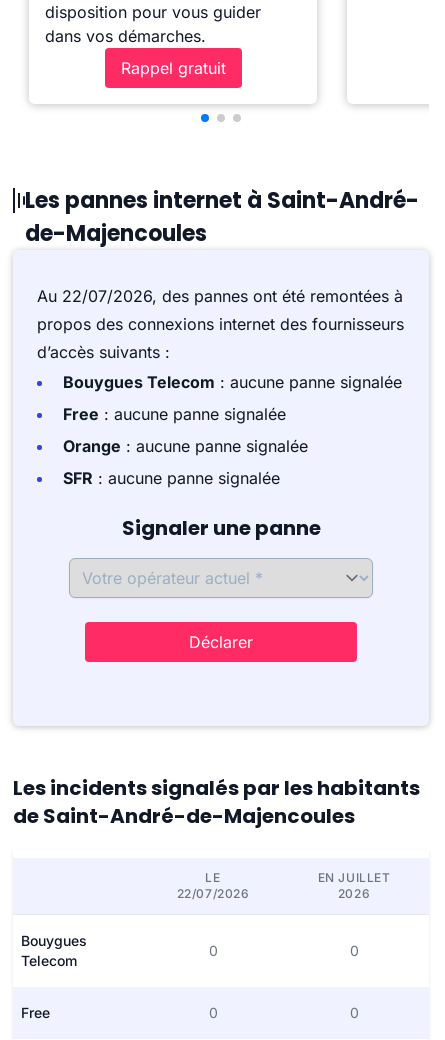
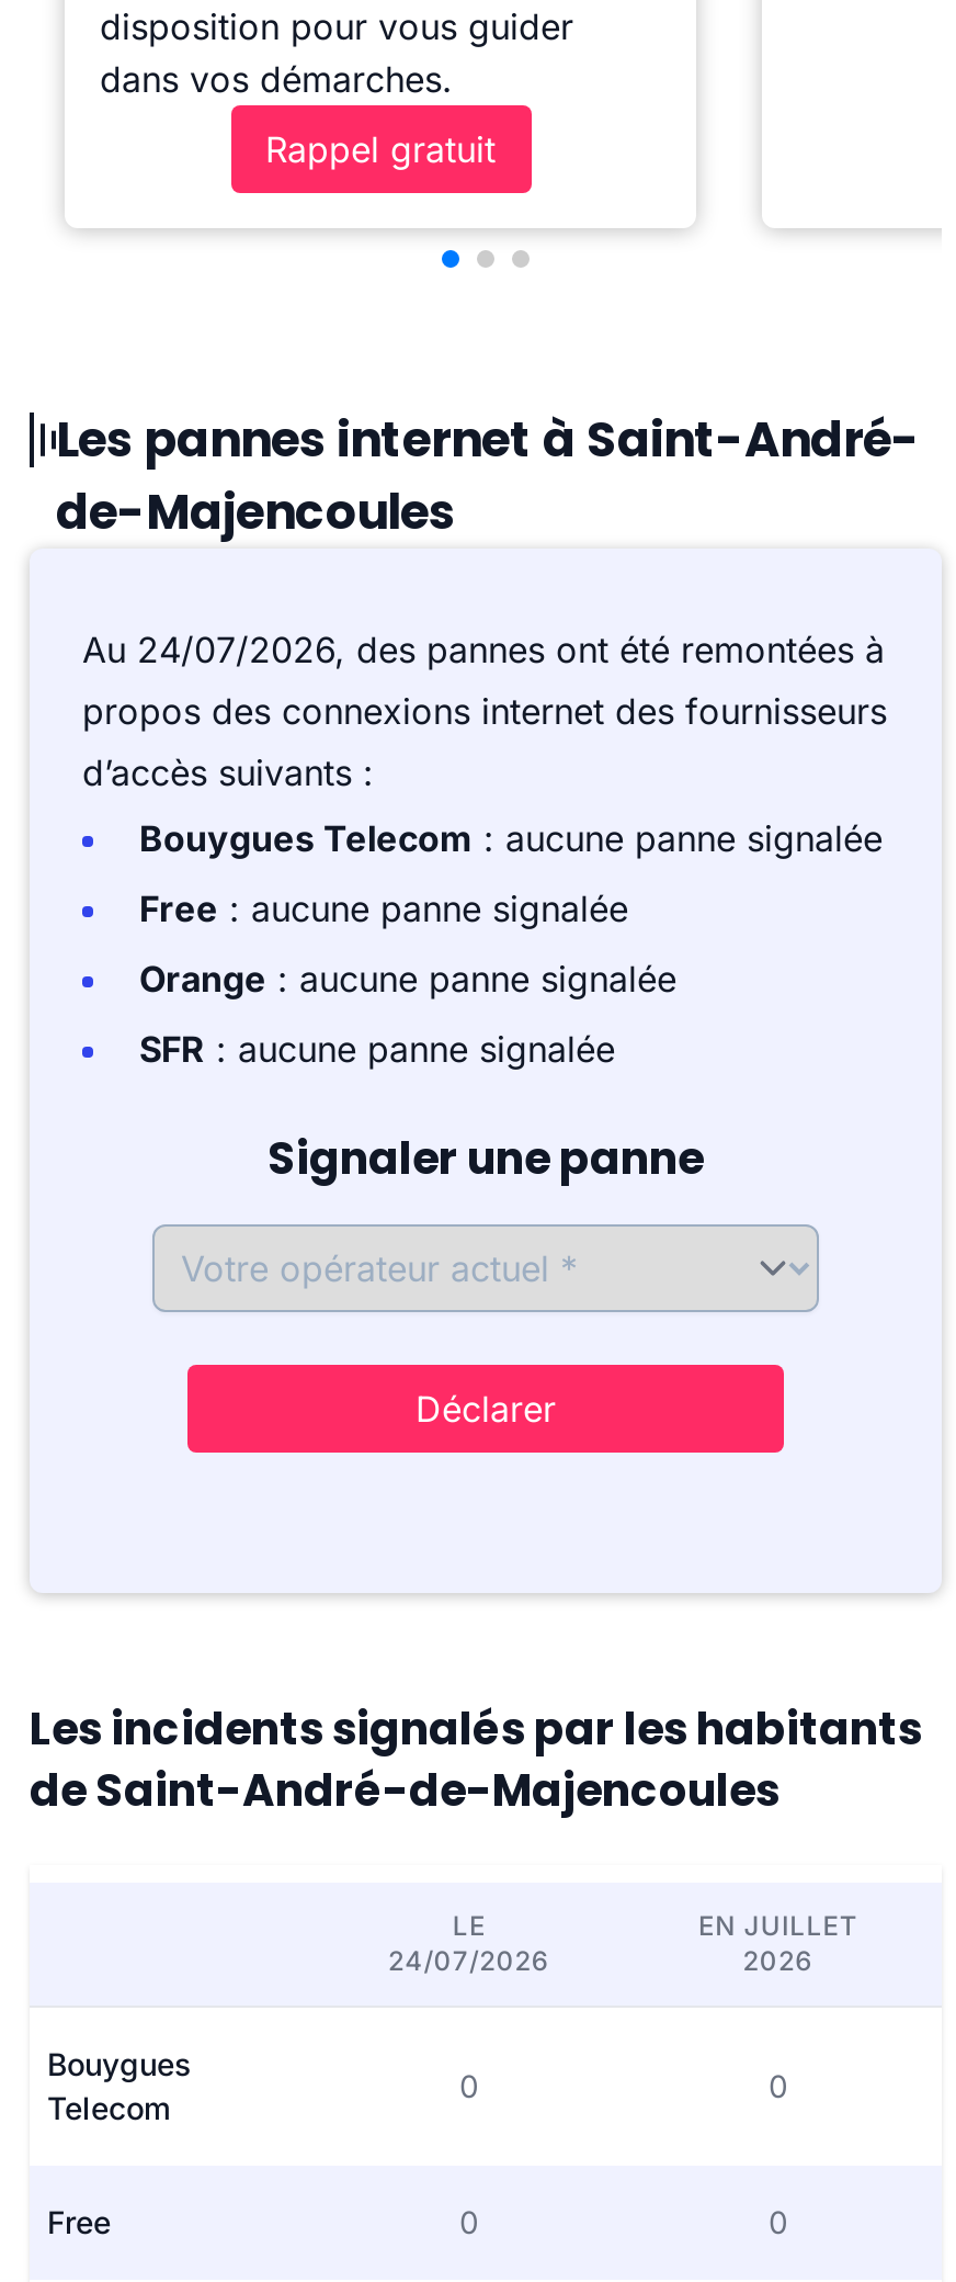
- Au 22/07/2026, des pannes ont été remontées à
+ Au 24/07/2026, des pannes ont été remontées à

- 22/07/2026
+ 24/07/2026
